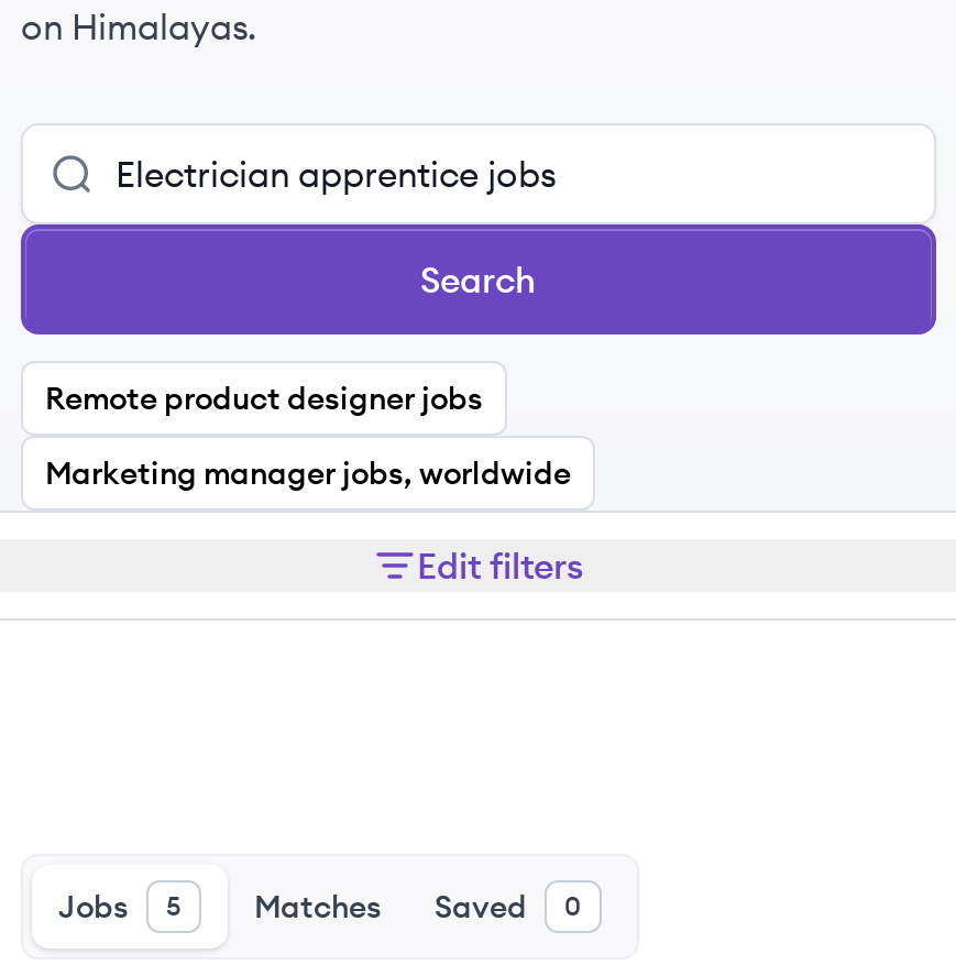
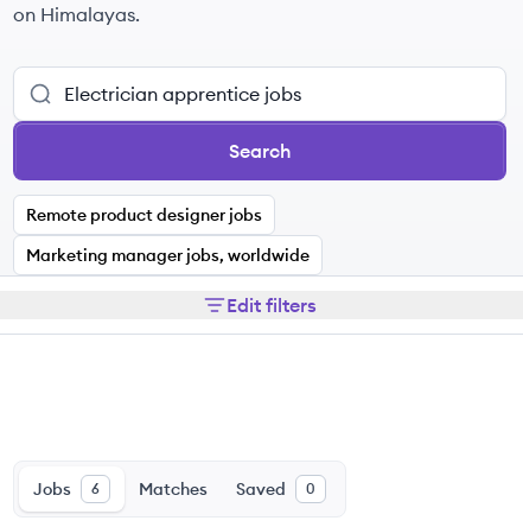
- Jobs 5
+ Jobs 6
